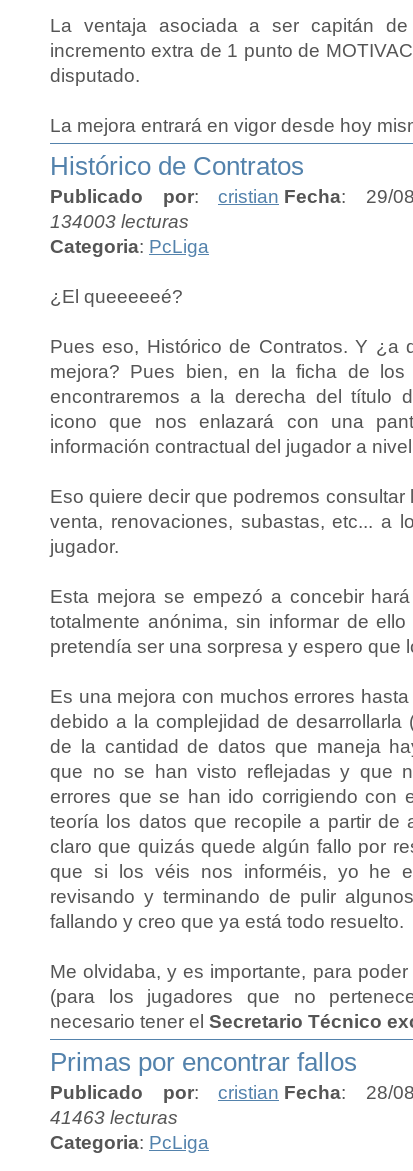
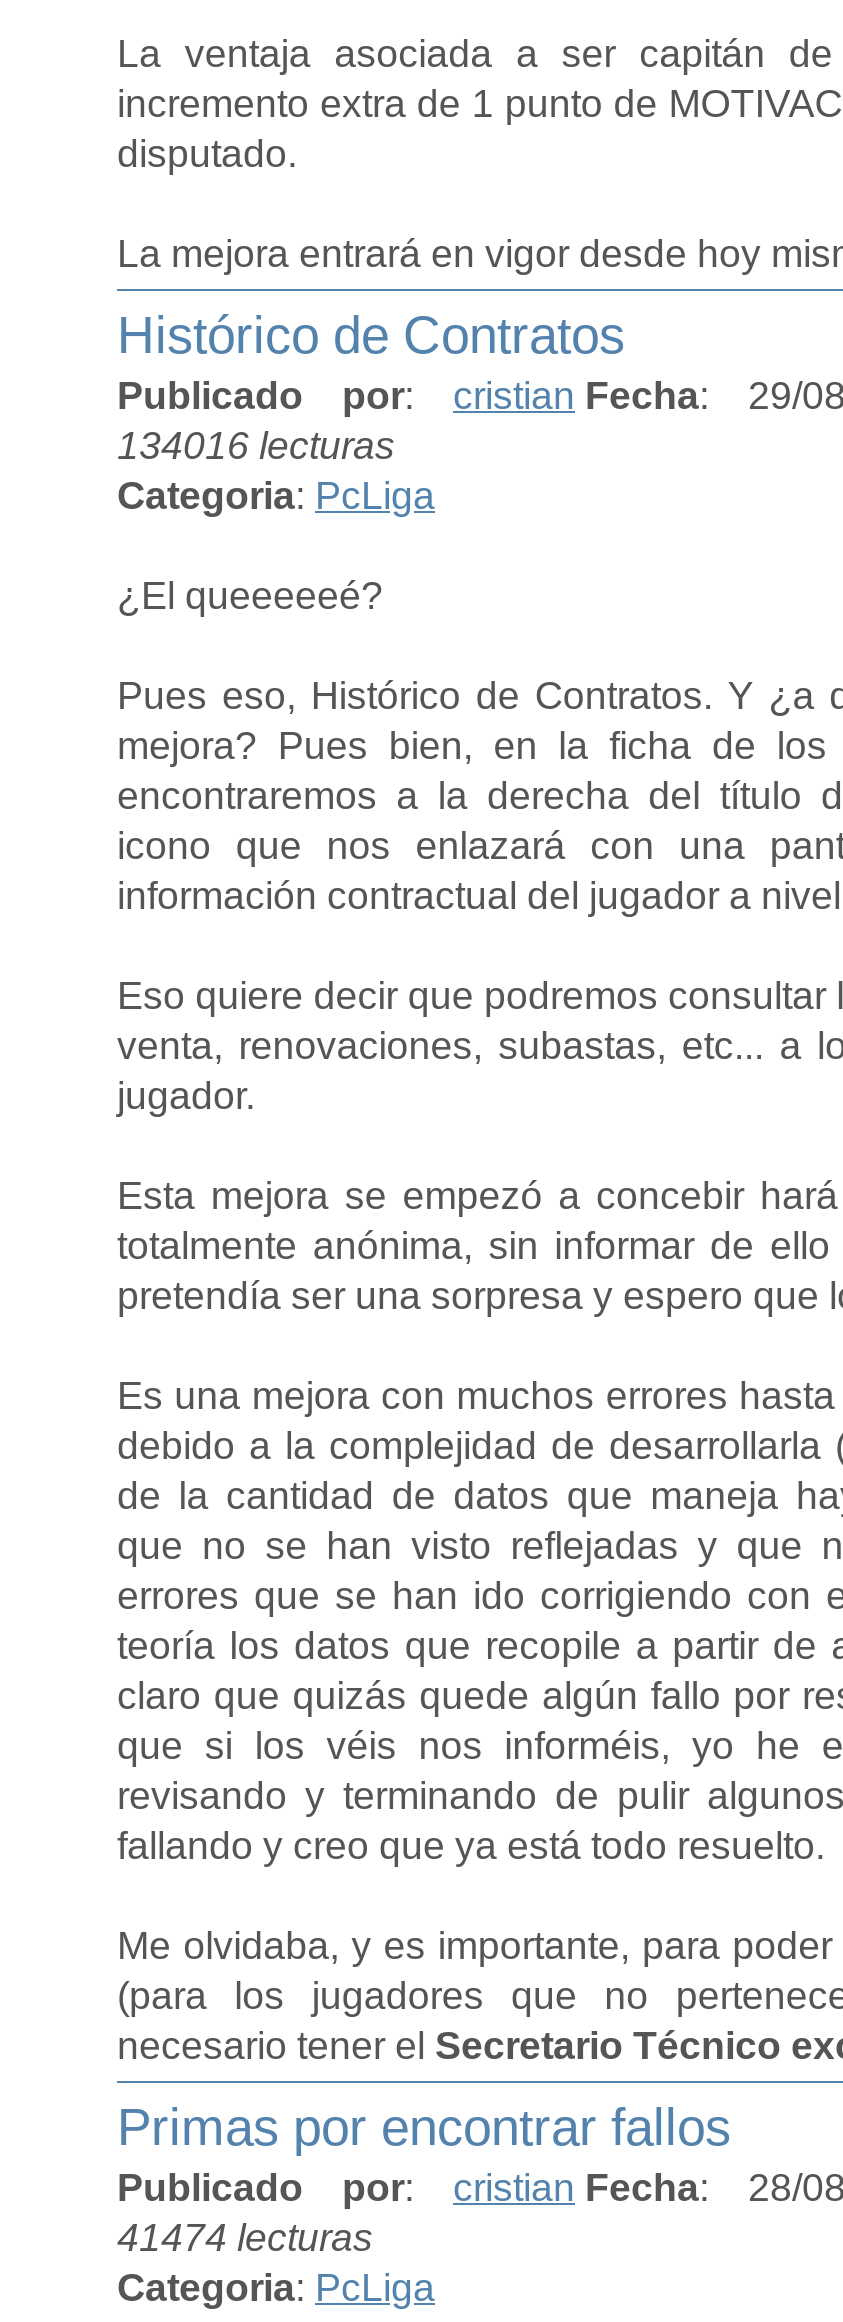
- 134003 lecturas
+ 134016 lecturas

- 41463 lecturas
+ 41474 lecturas
